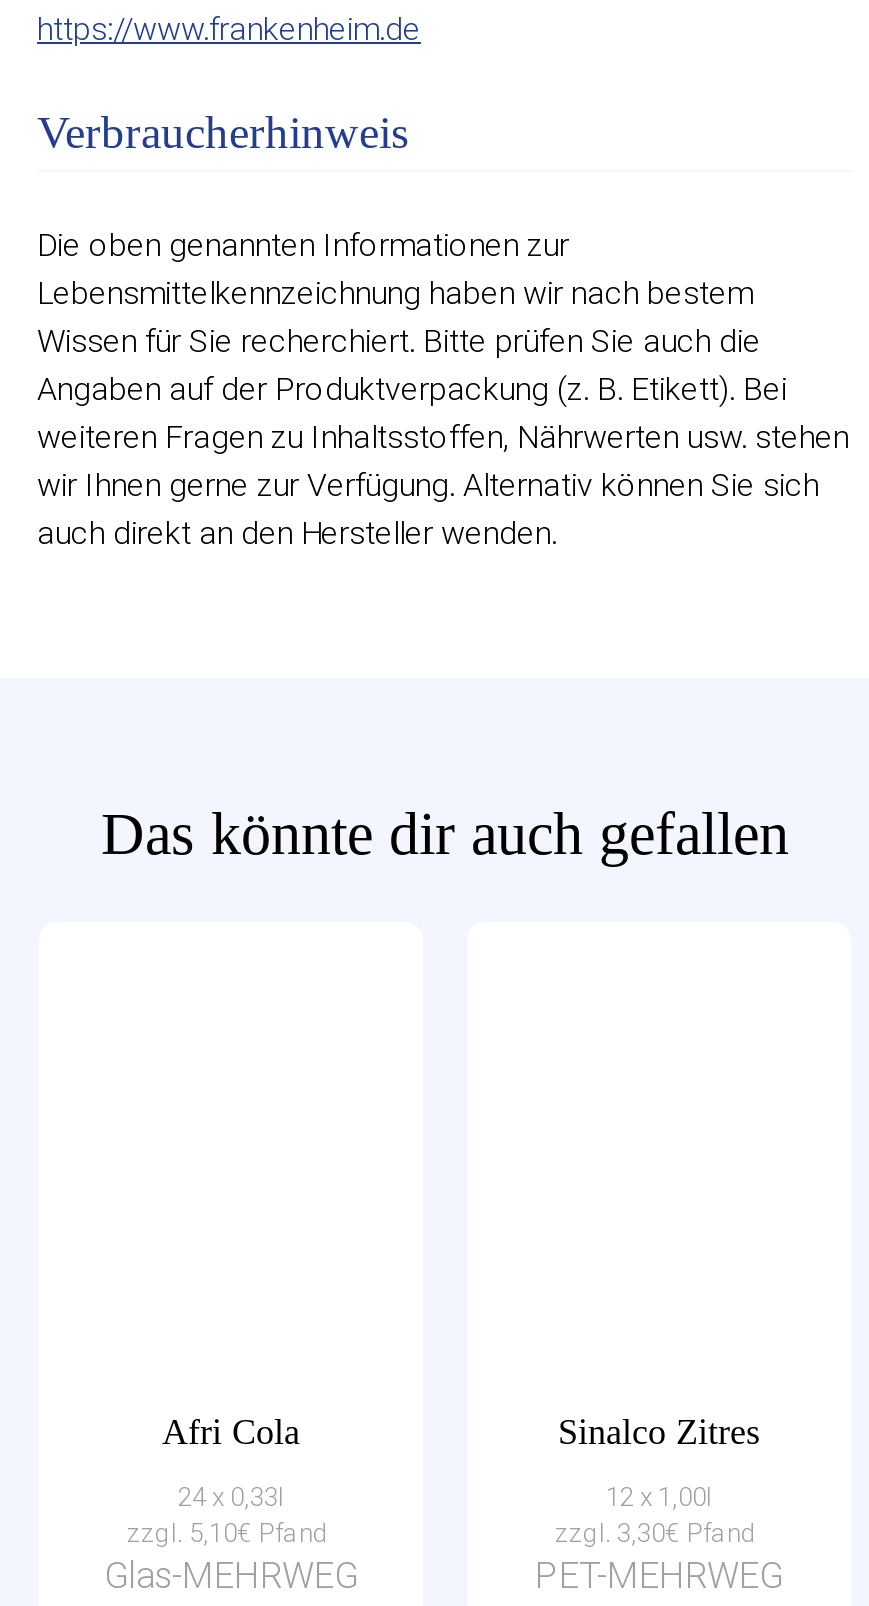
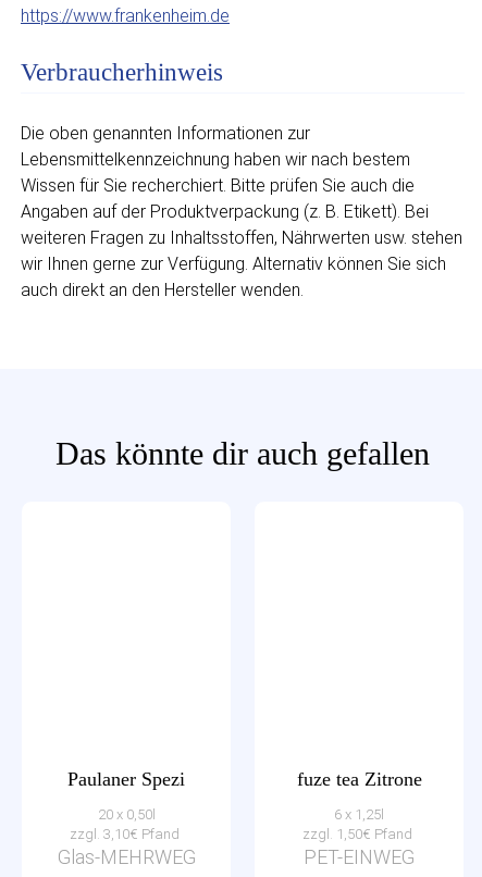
- Afri Cola
+ Paulaner Spezi

- Sinalco Zitres
+ fuze tea Zitrone

- 24 x 0,33l
- zzgl. 5,10€ Pfand
+ 20 x 0,50l
+ zzgl. 3,10€ Pfand

- 12 x 1,00l
- zzgl. 3,30€ Pfand
- PET-MEHRWEG
+ 6 x 1,25l
+ zzgl. 1,50€ Pfand
+ PET-EINWEG
